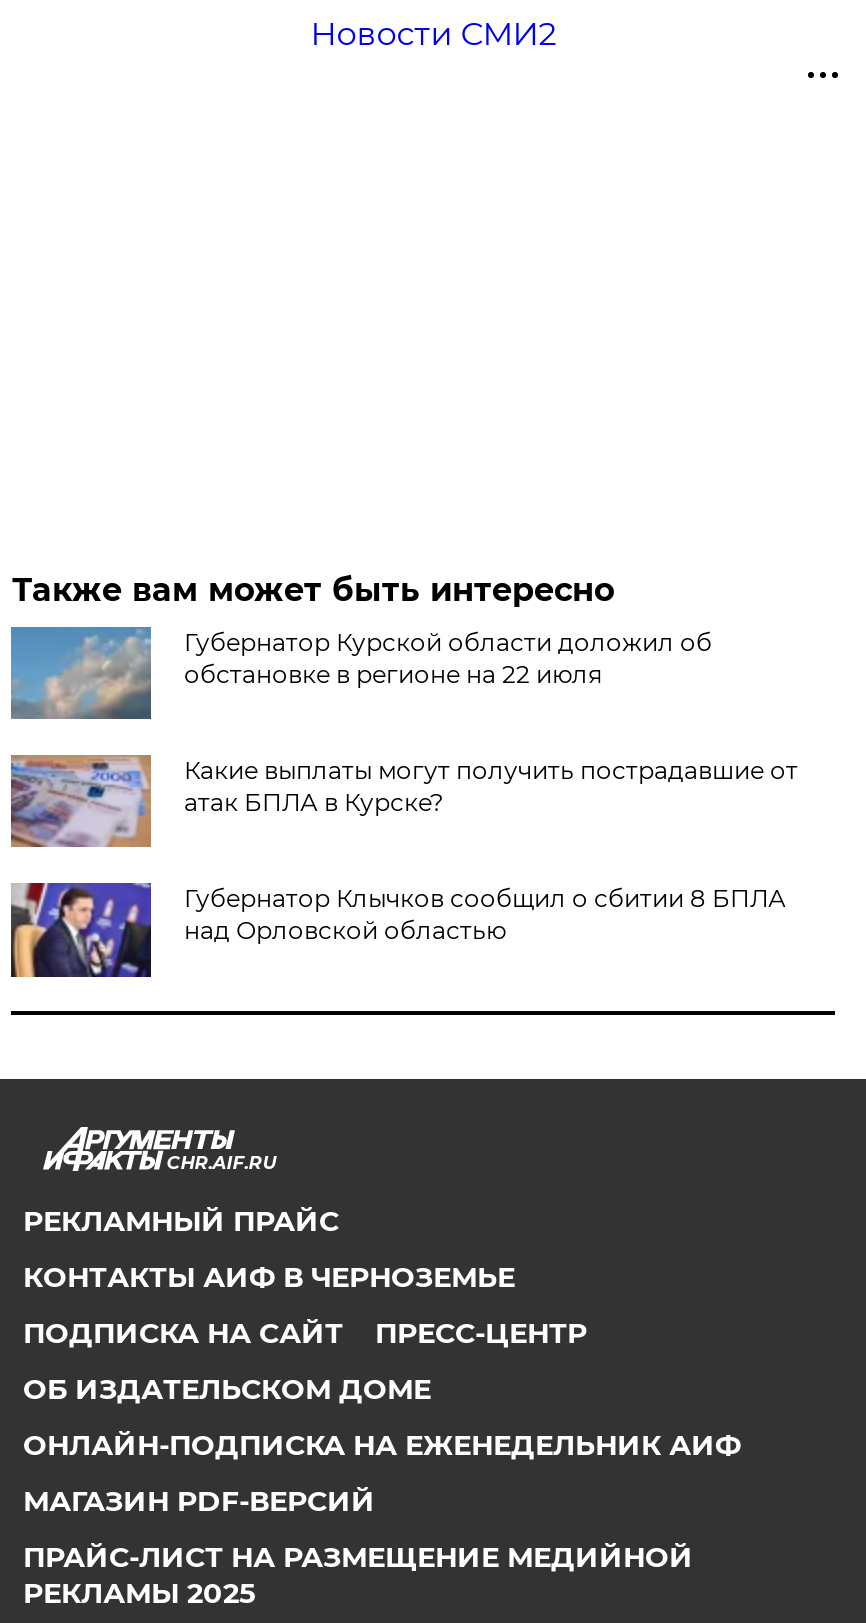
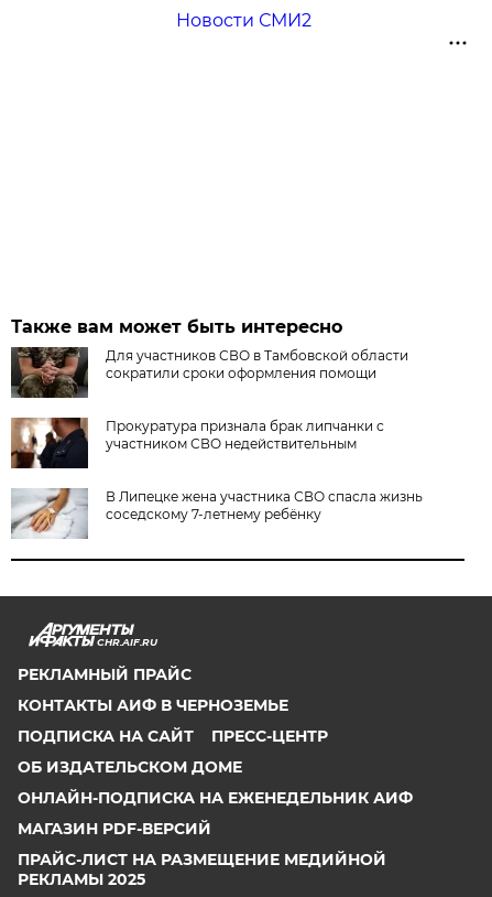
- [image]
- Губернатор Курской области доложил об
- обстановке в регионе на 22 июля
+ [image]
+ Для участников СВО в Тамбовской области
+ сократили сроки оформления помощи

- [image]
- Какие выплаты могут получить пострадавшие от
- атак БПЛА в Курске?
+ [image]
+ Прокуратура признала брак липчанки с
+ участником СВО недействительным

- [image]
- Губернатор Клычков сообщил о сбитии 8 БПЛА
- над Орловской областью
+ [image]
+ В Липецке жена участника СВО спасла жизнь
+ соседскому 7-летнему ребёнку
